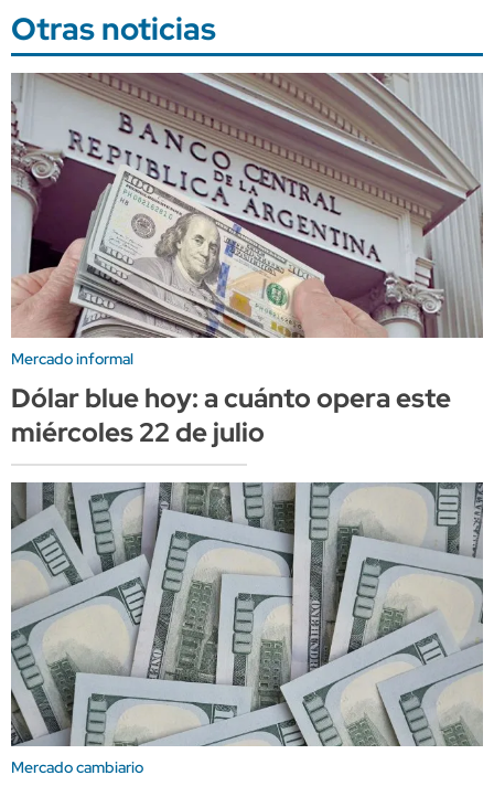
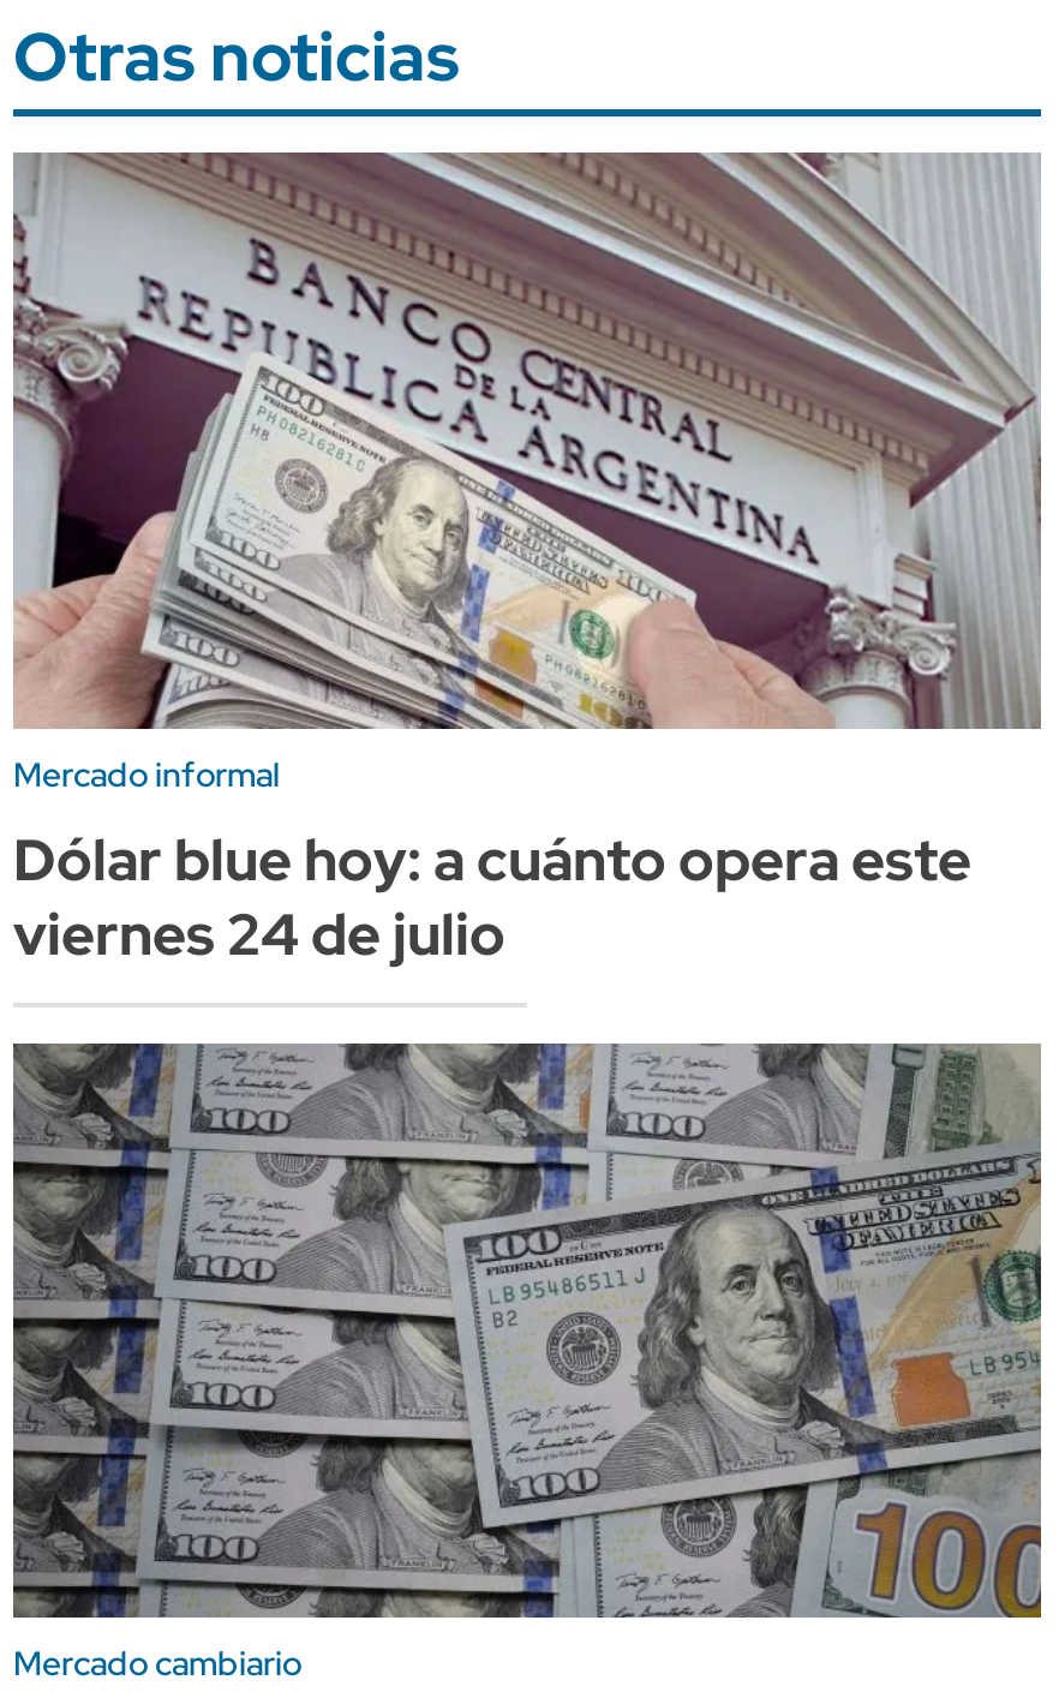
- miércoles 22 de julio
+ viernes 24 de julio

- [image]
+ [image]
